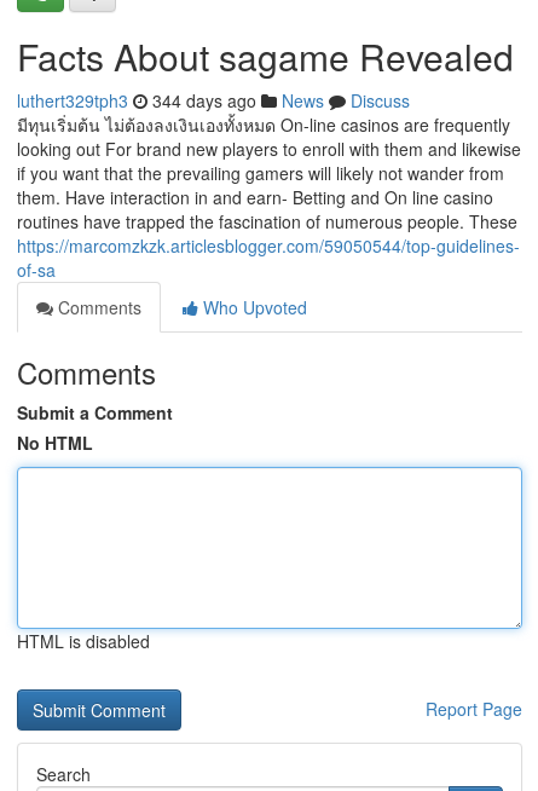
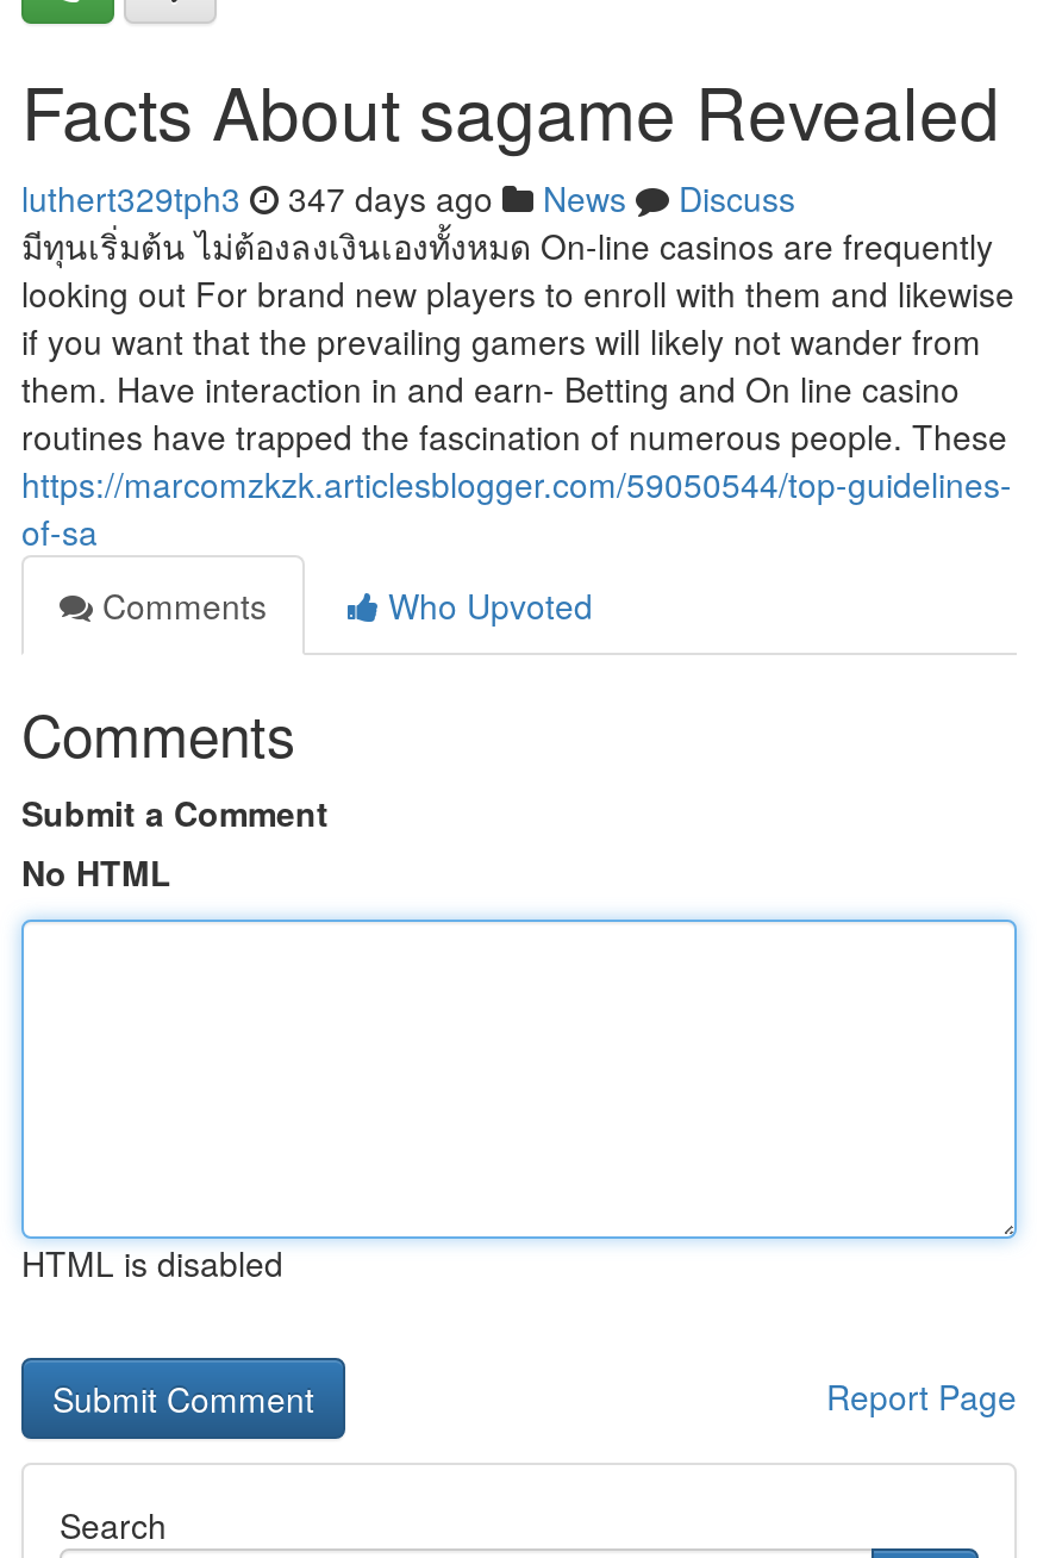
- luthert329tph3 344 days ago News Discuss
+ luthert329tph3 347 days ago News Discuss
